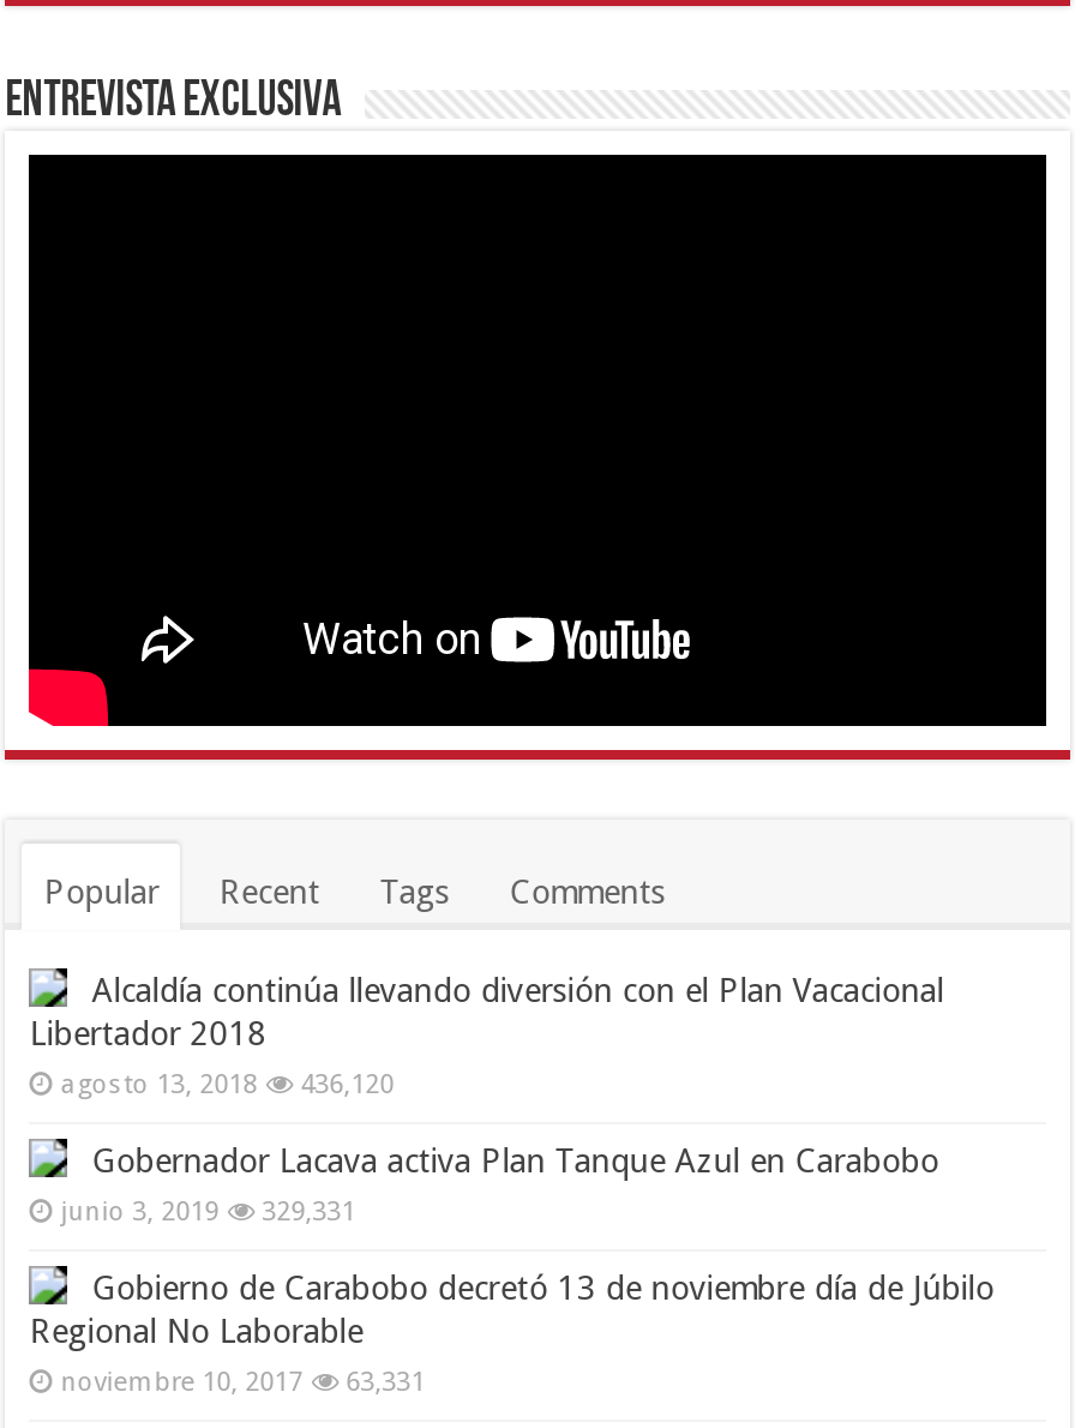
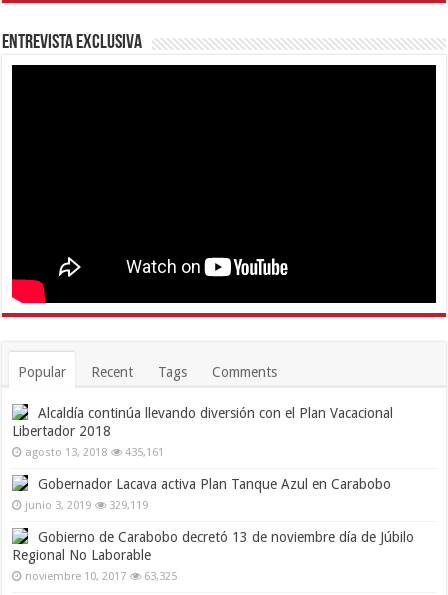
- agosto 13, 2018 436,120
+ agosto 13, 2018 435,161

- junio 3, 2019 329,331
+ junio 3, 2019 329,119

- noviembre 10, 2017 63,331
+ noviembre 10, 2017 63,325
